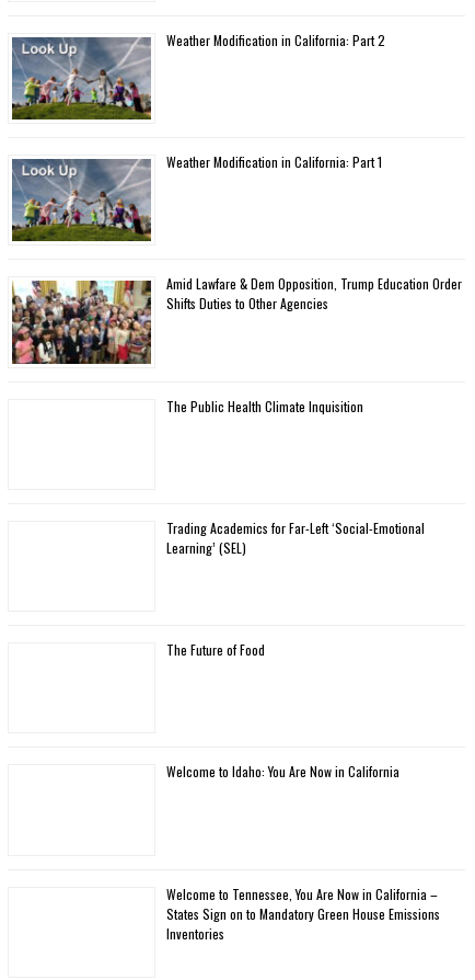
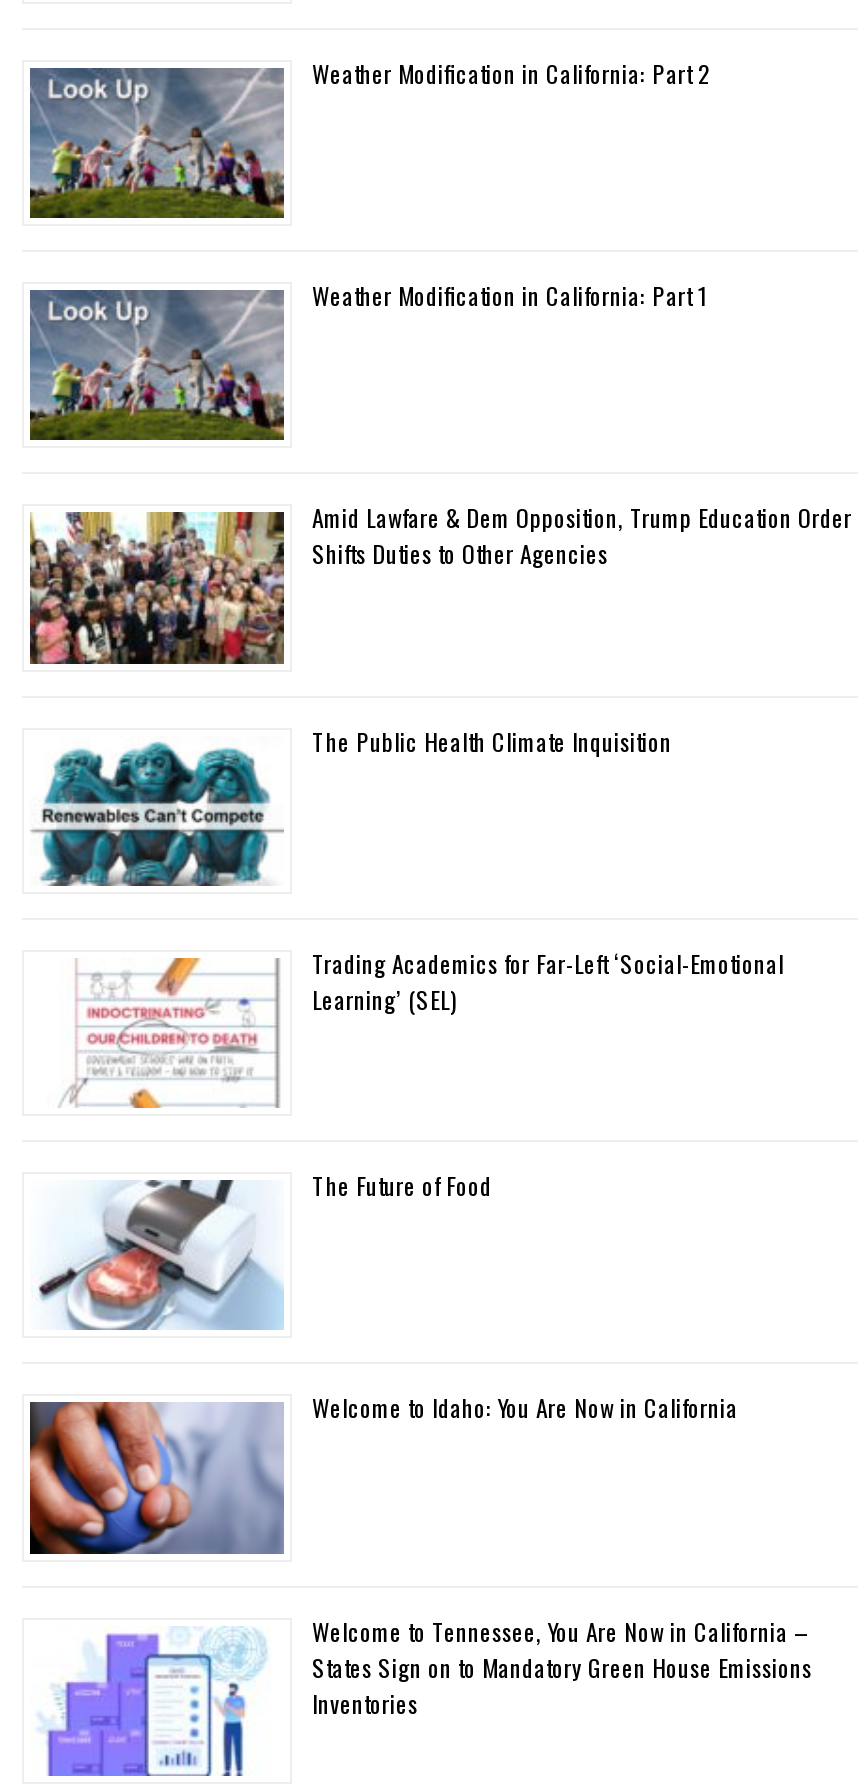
+ [image]

+ [image]

+ [image]

+ [image]

+ [image]
